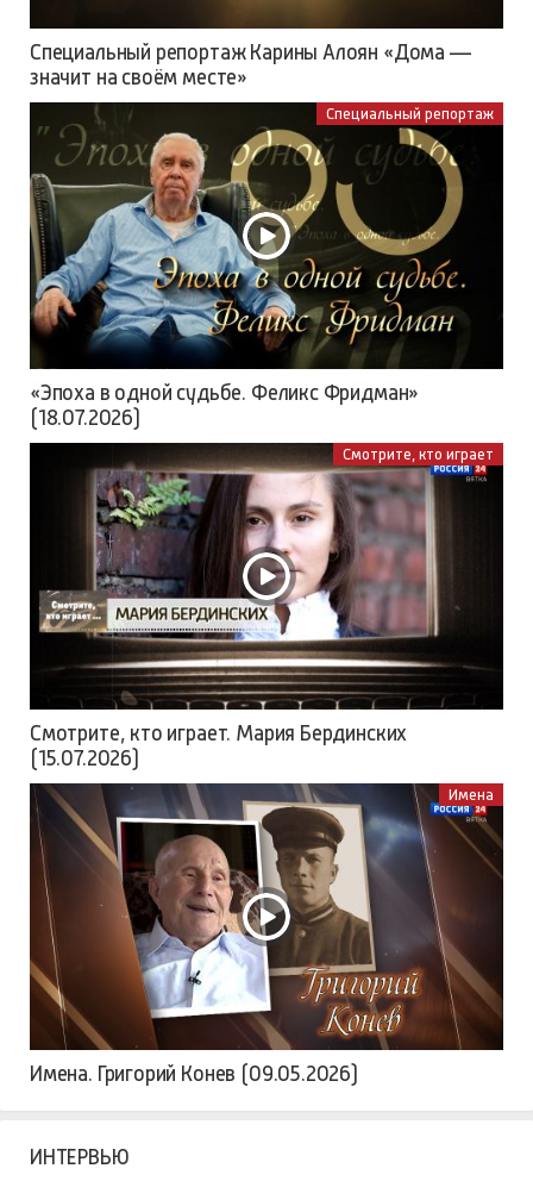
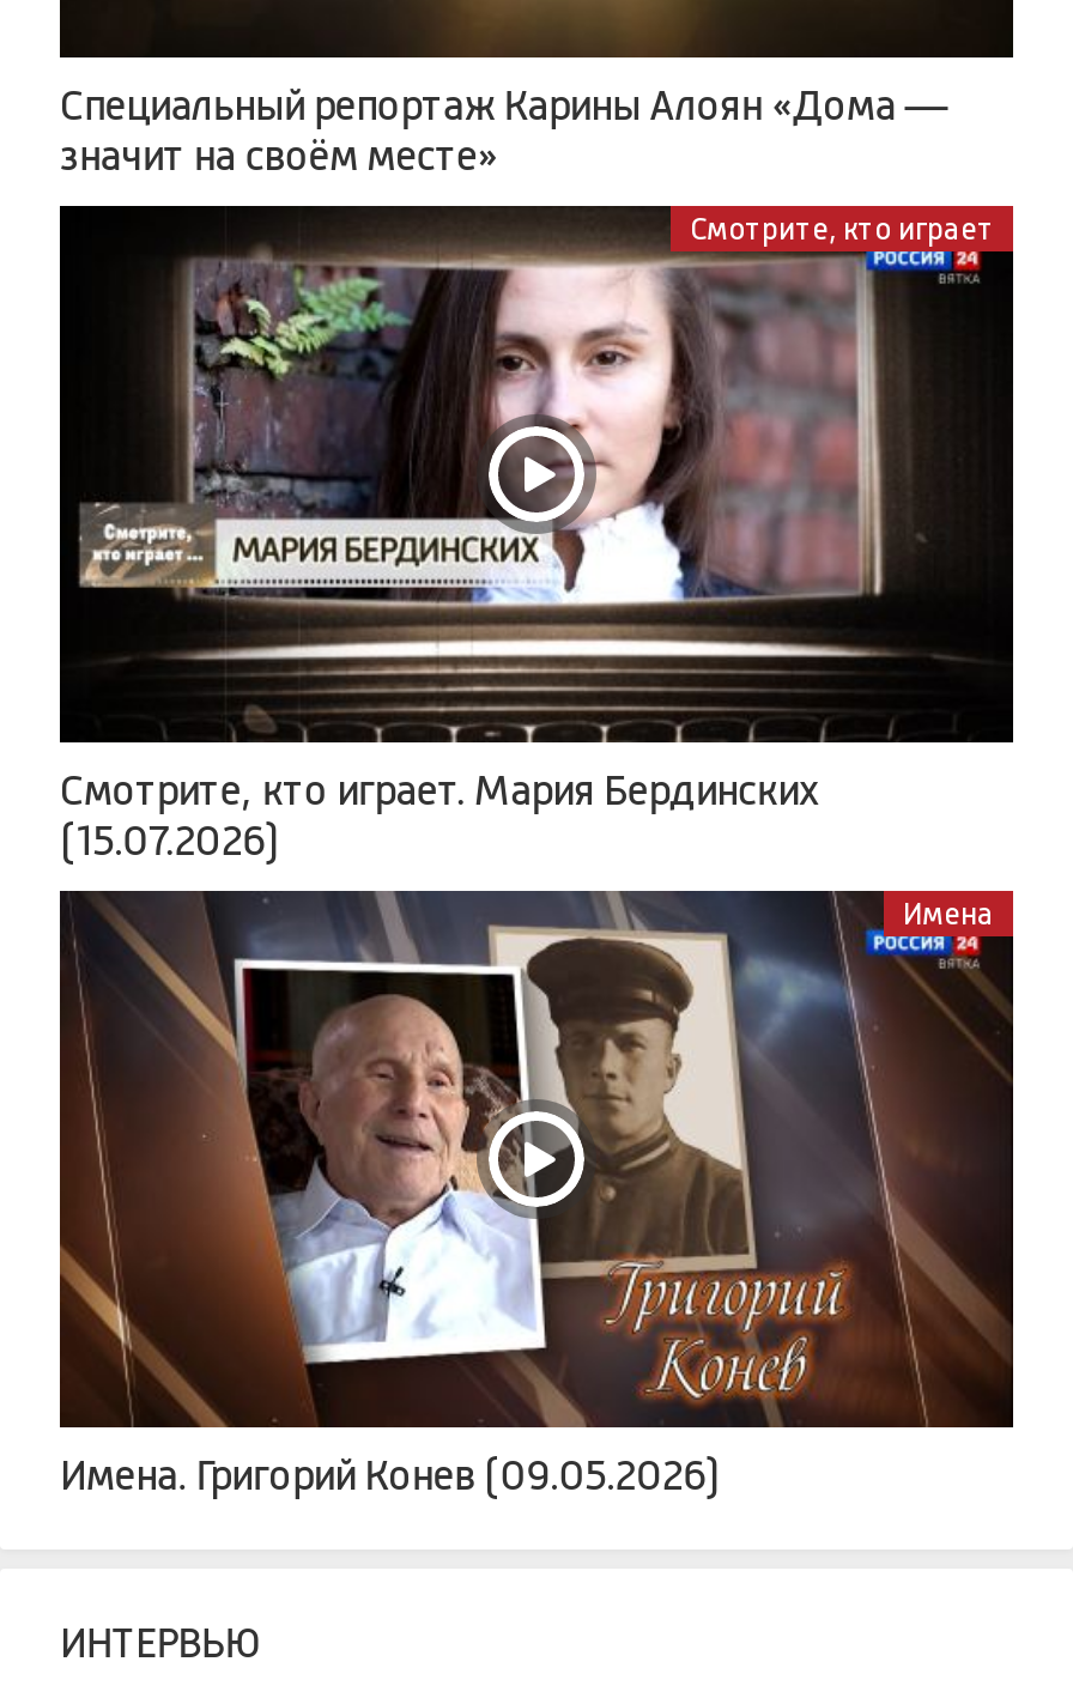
- [image]
- Специальный репортаж

- «Эпоха в одной судьбе. Феликс Фридман»
- (18.07.2026)
